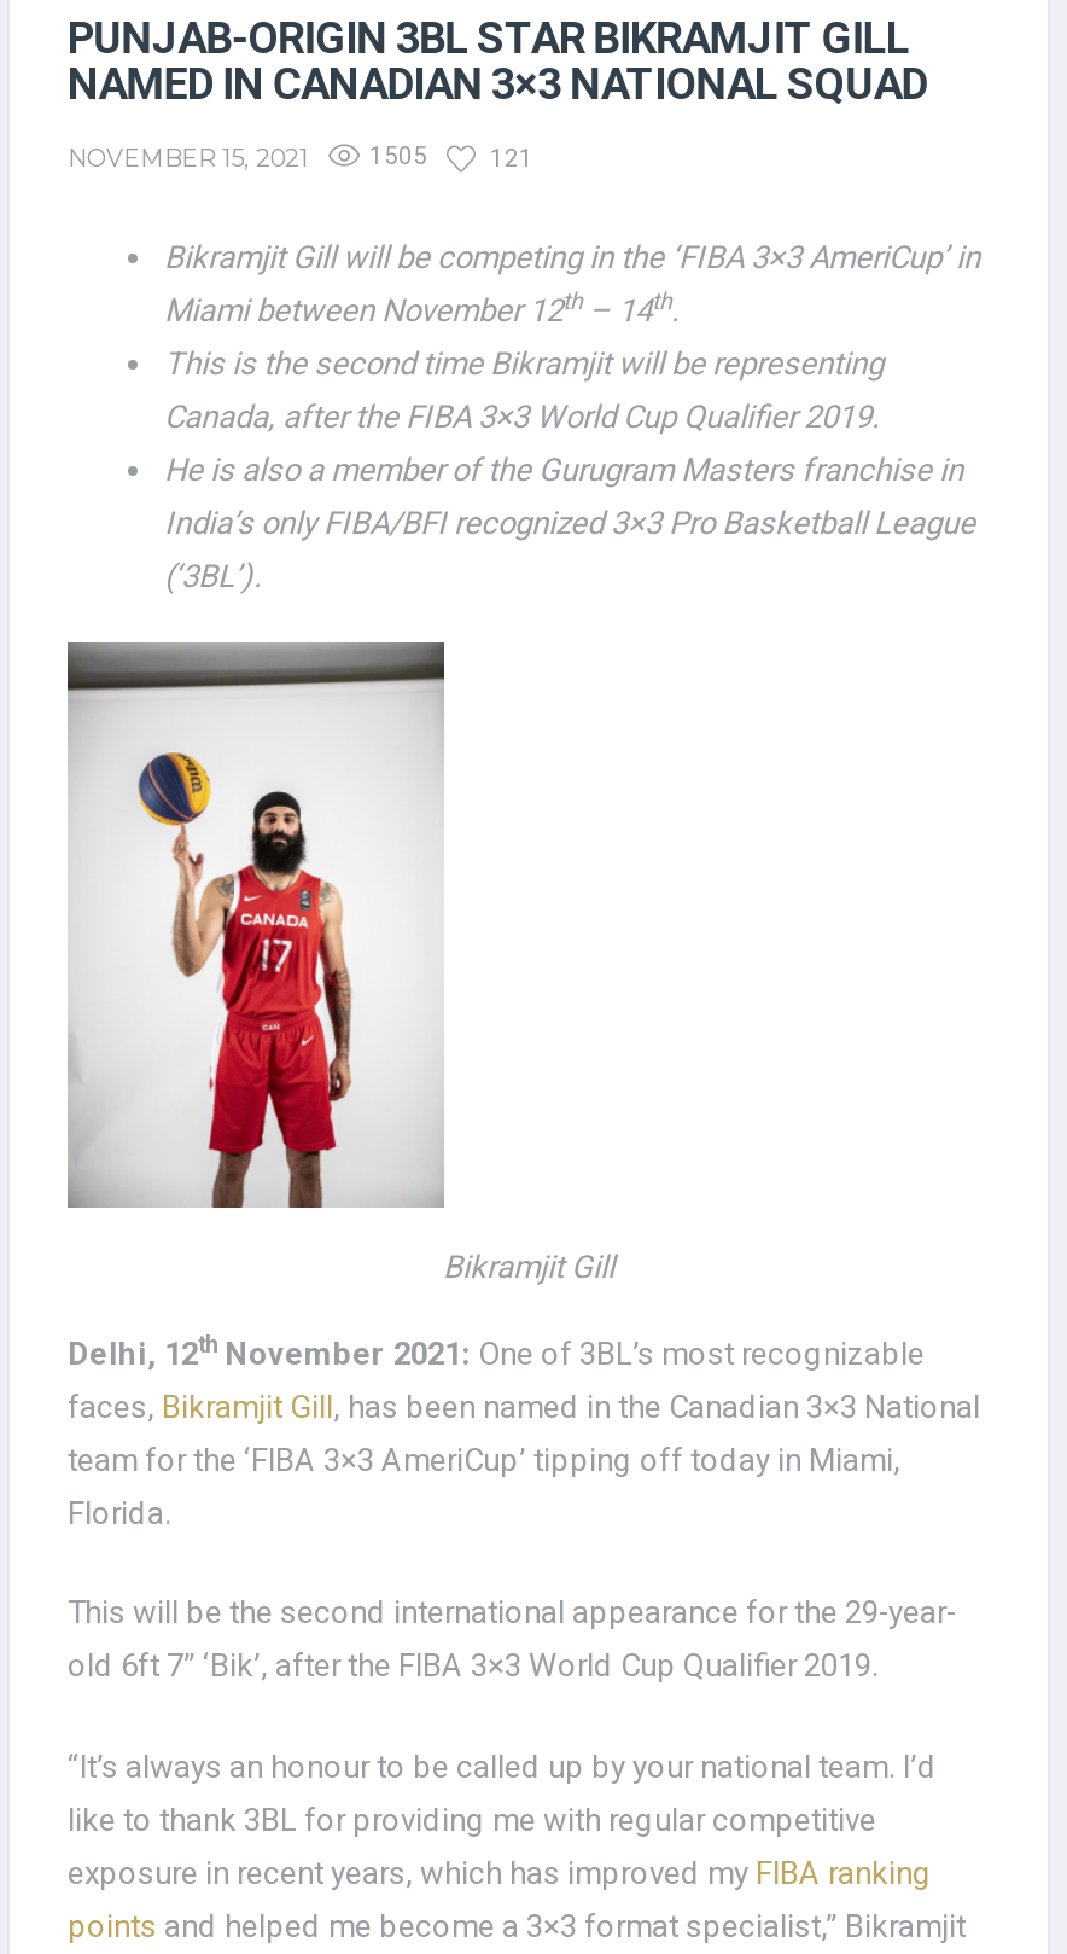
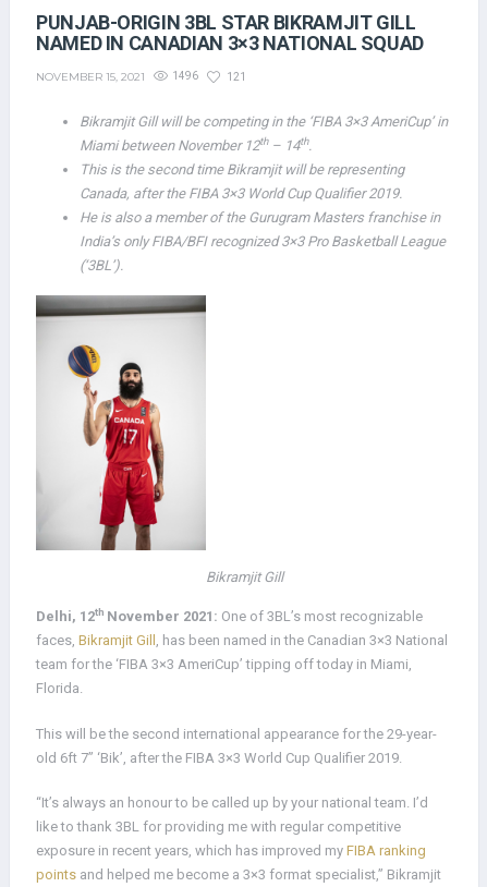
- 1505
+ 1496
